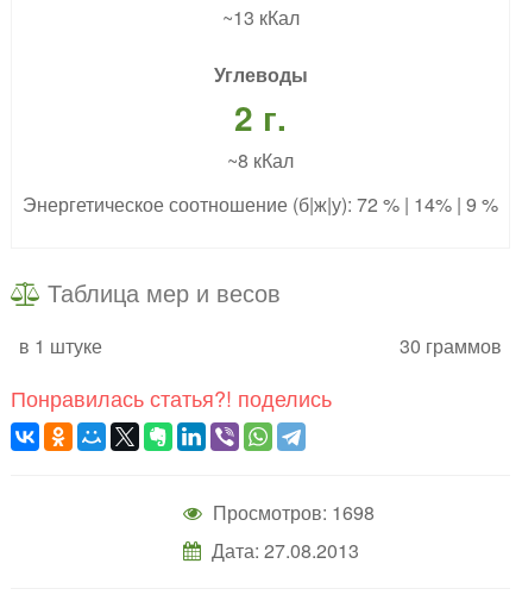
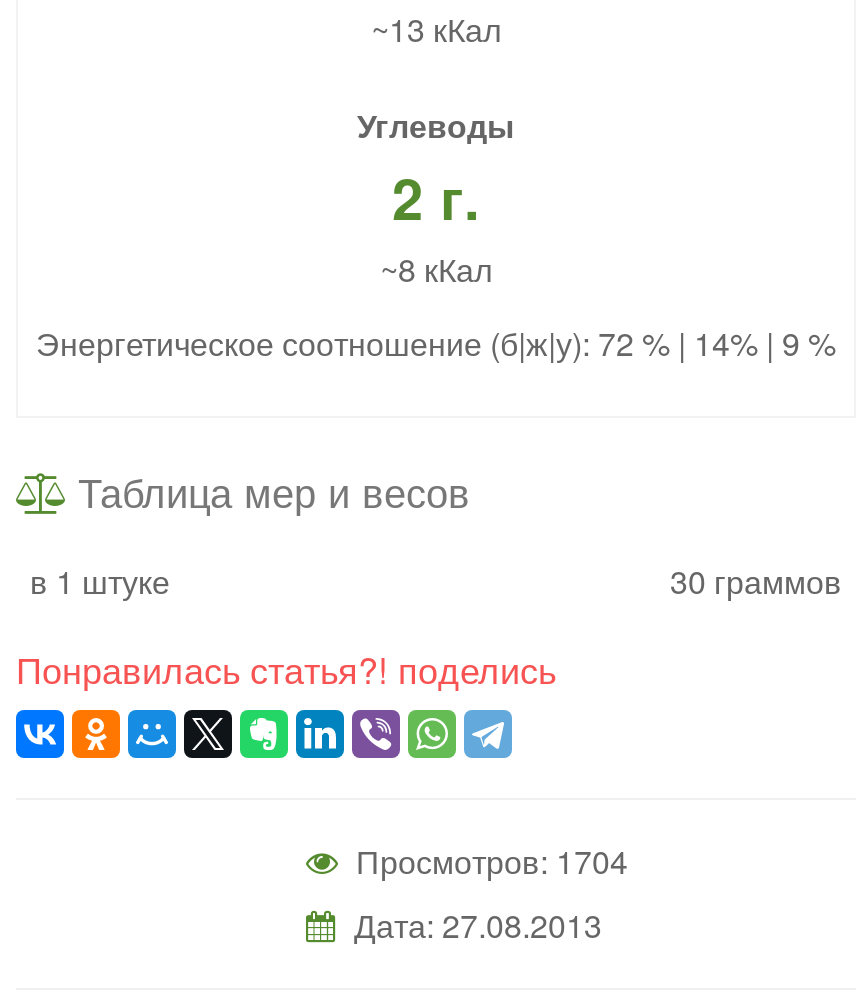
- Просмотров: 1698
+ Просмотров: 1704
